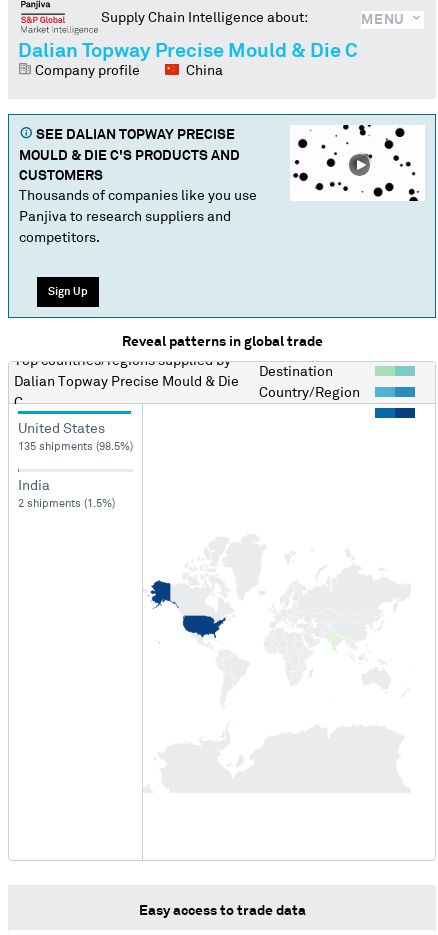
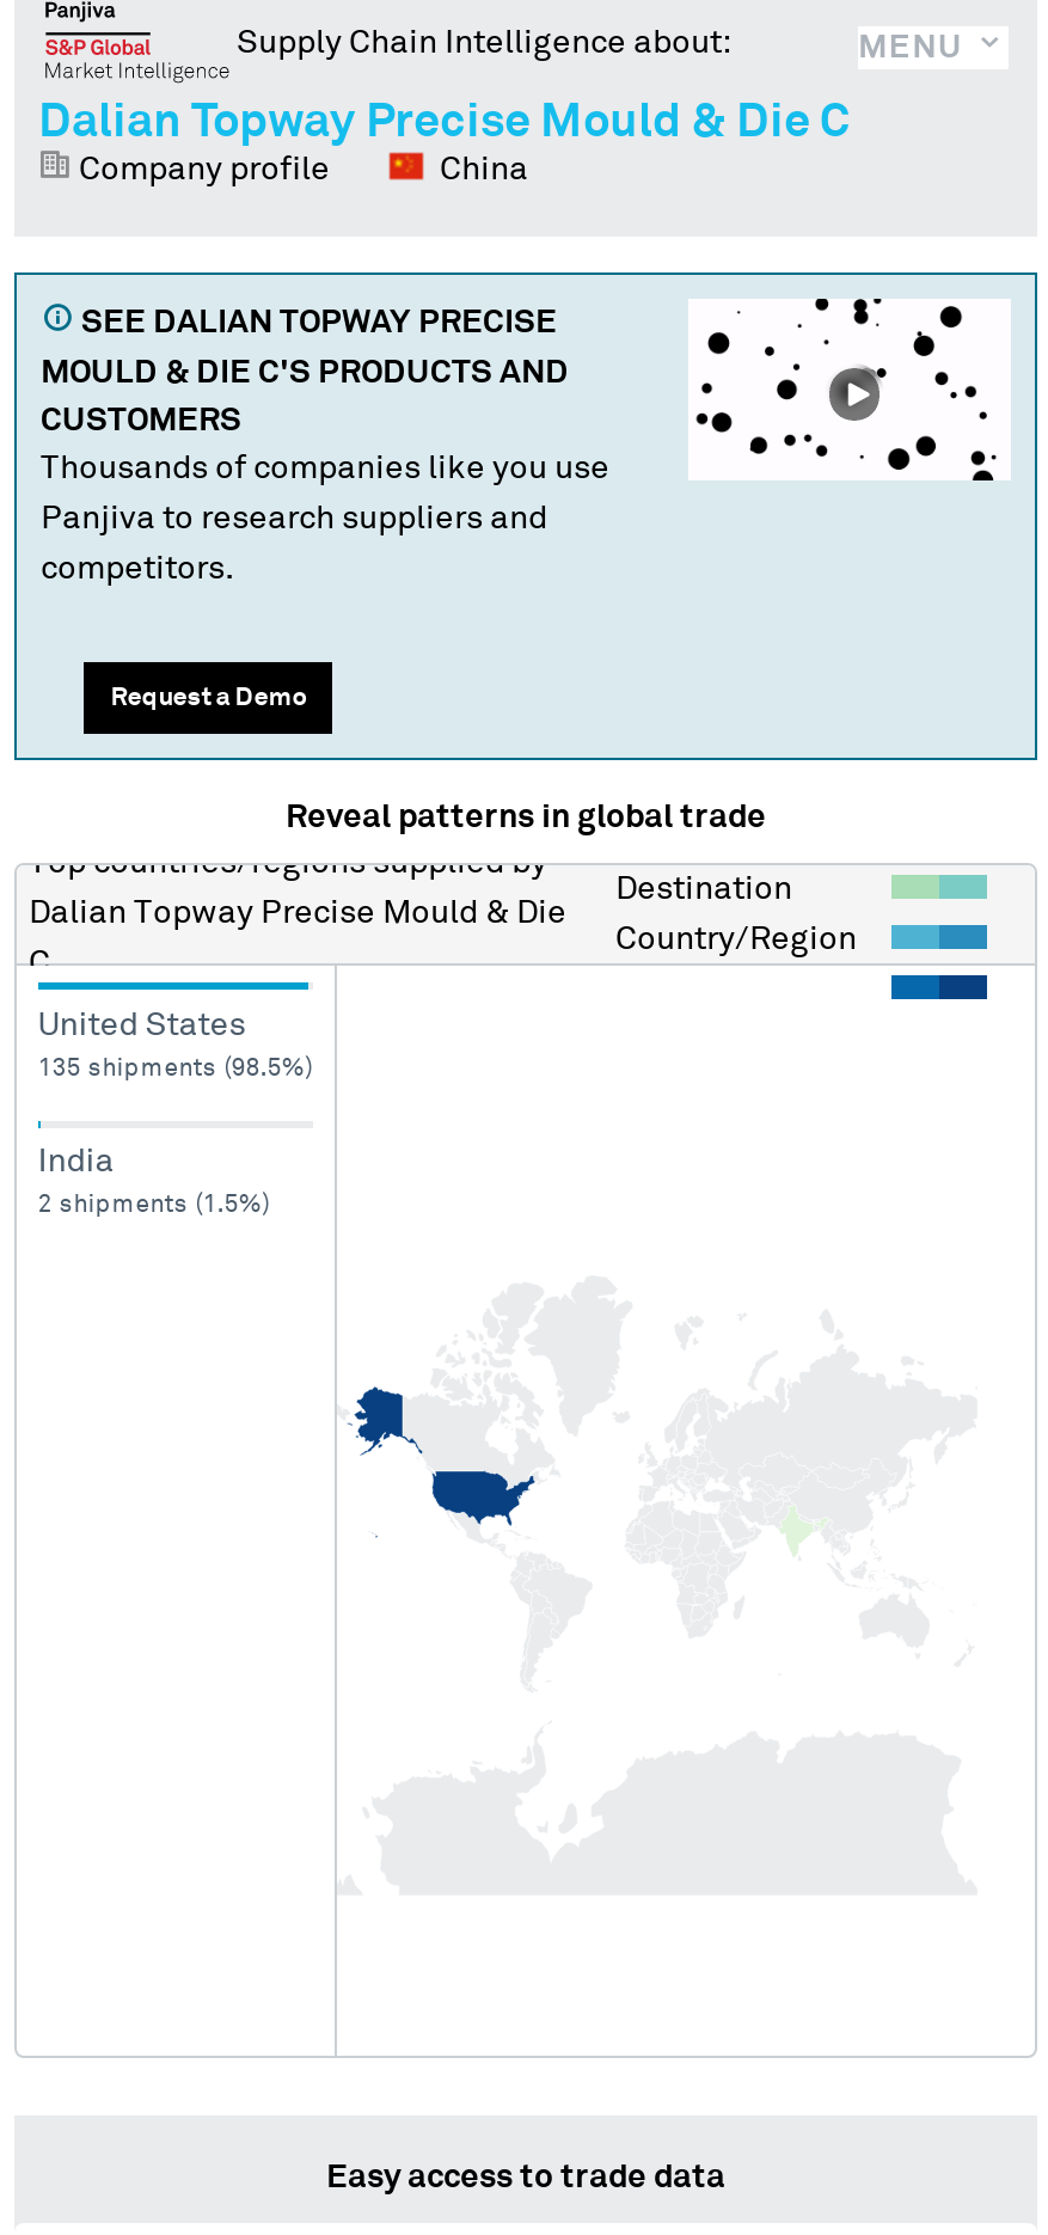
- Sign Up
+ Request a Demo
